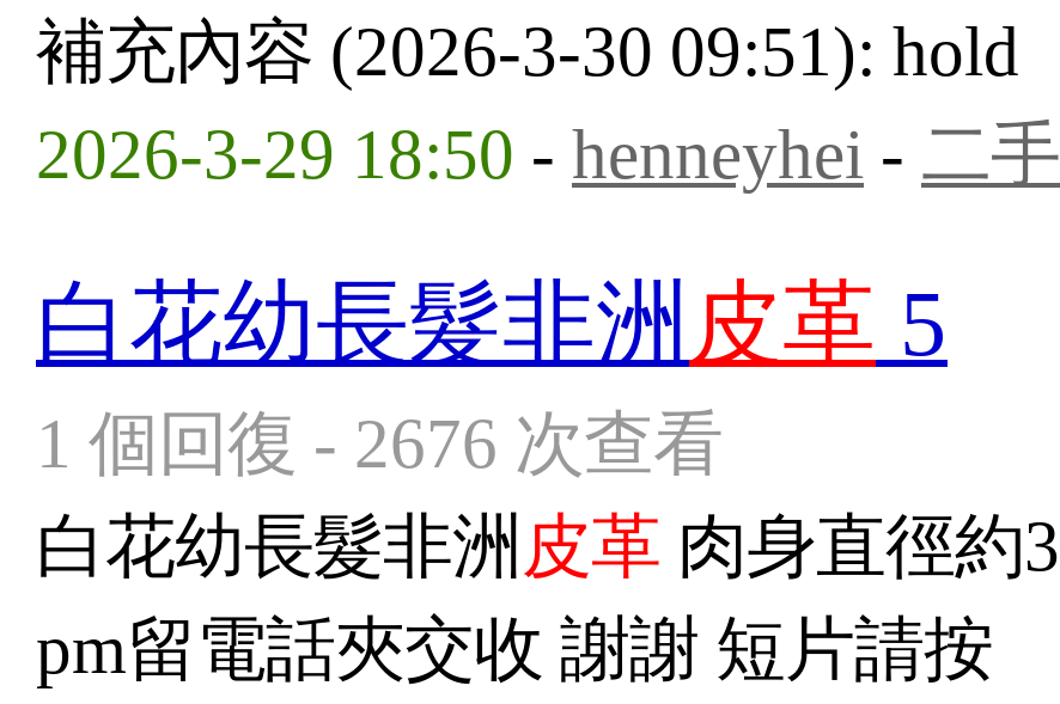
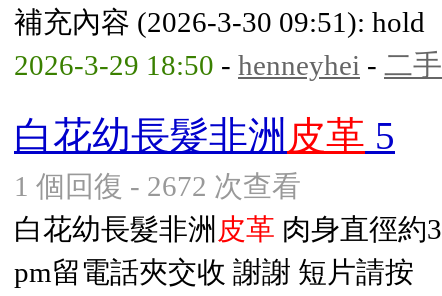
- 1 個回復 - 2676 次查看
+ 1 個回復 - 2672 次查看
